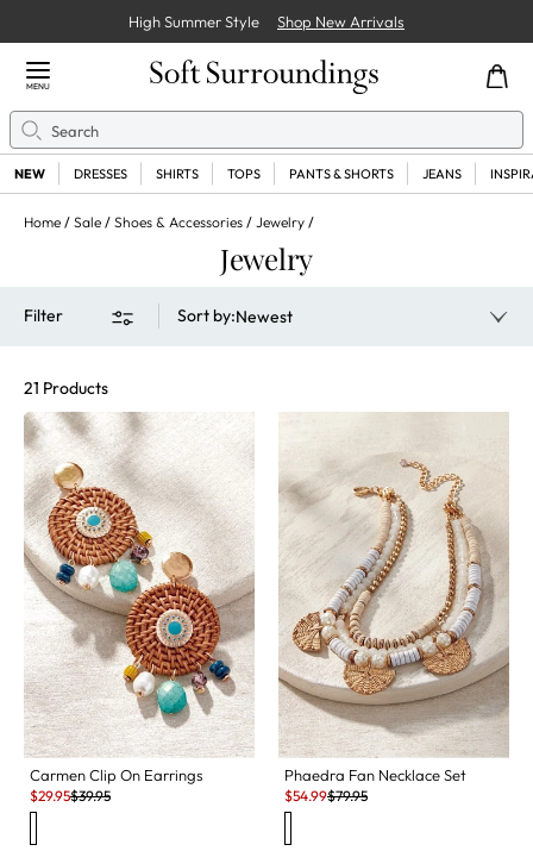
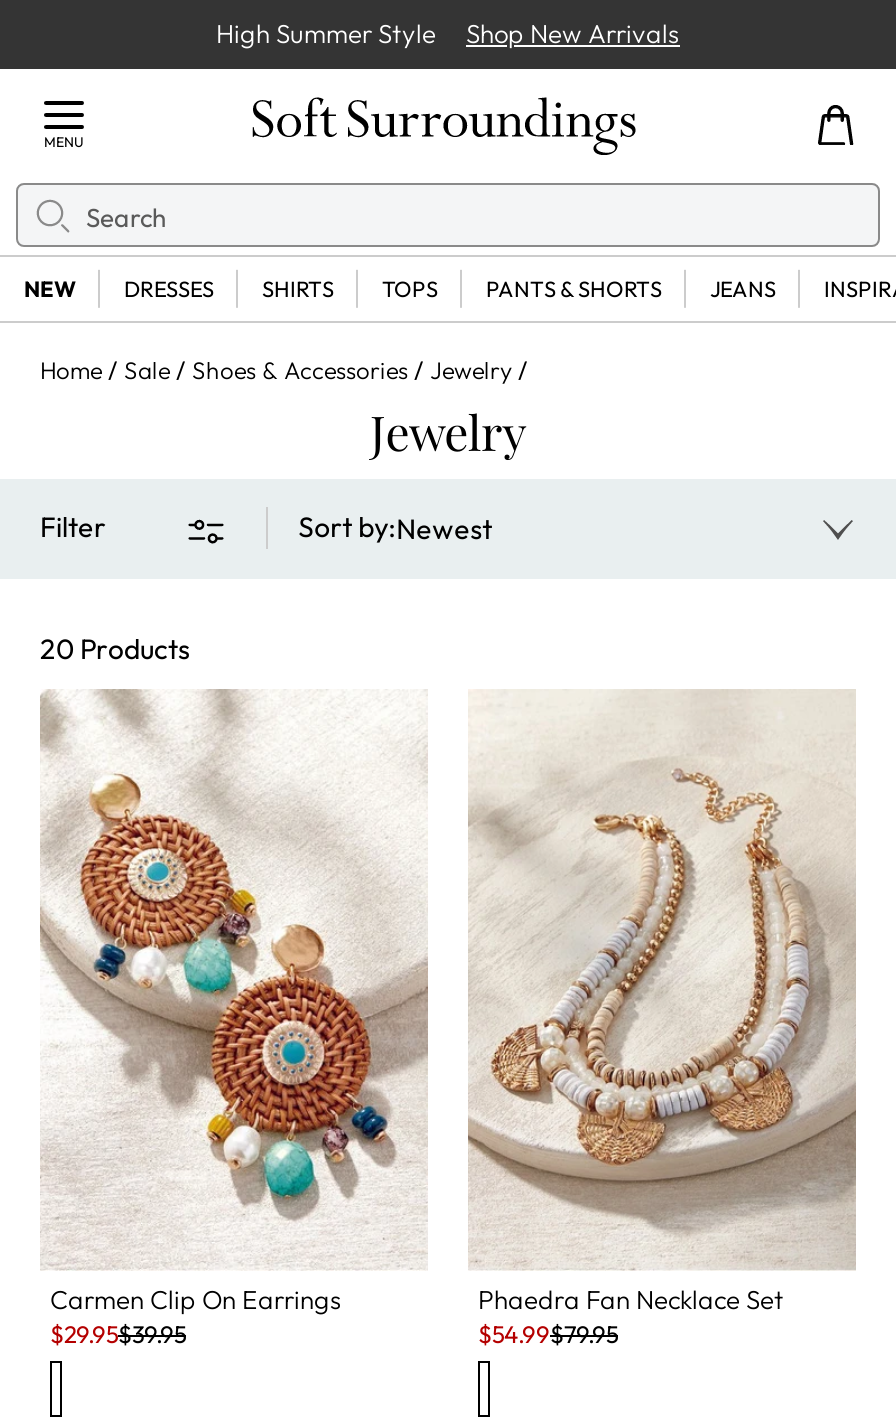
- 21 Products
+ 20 Products
